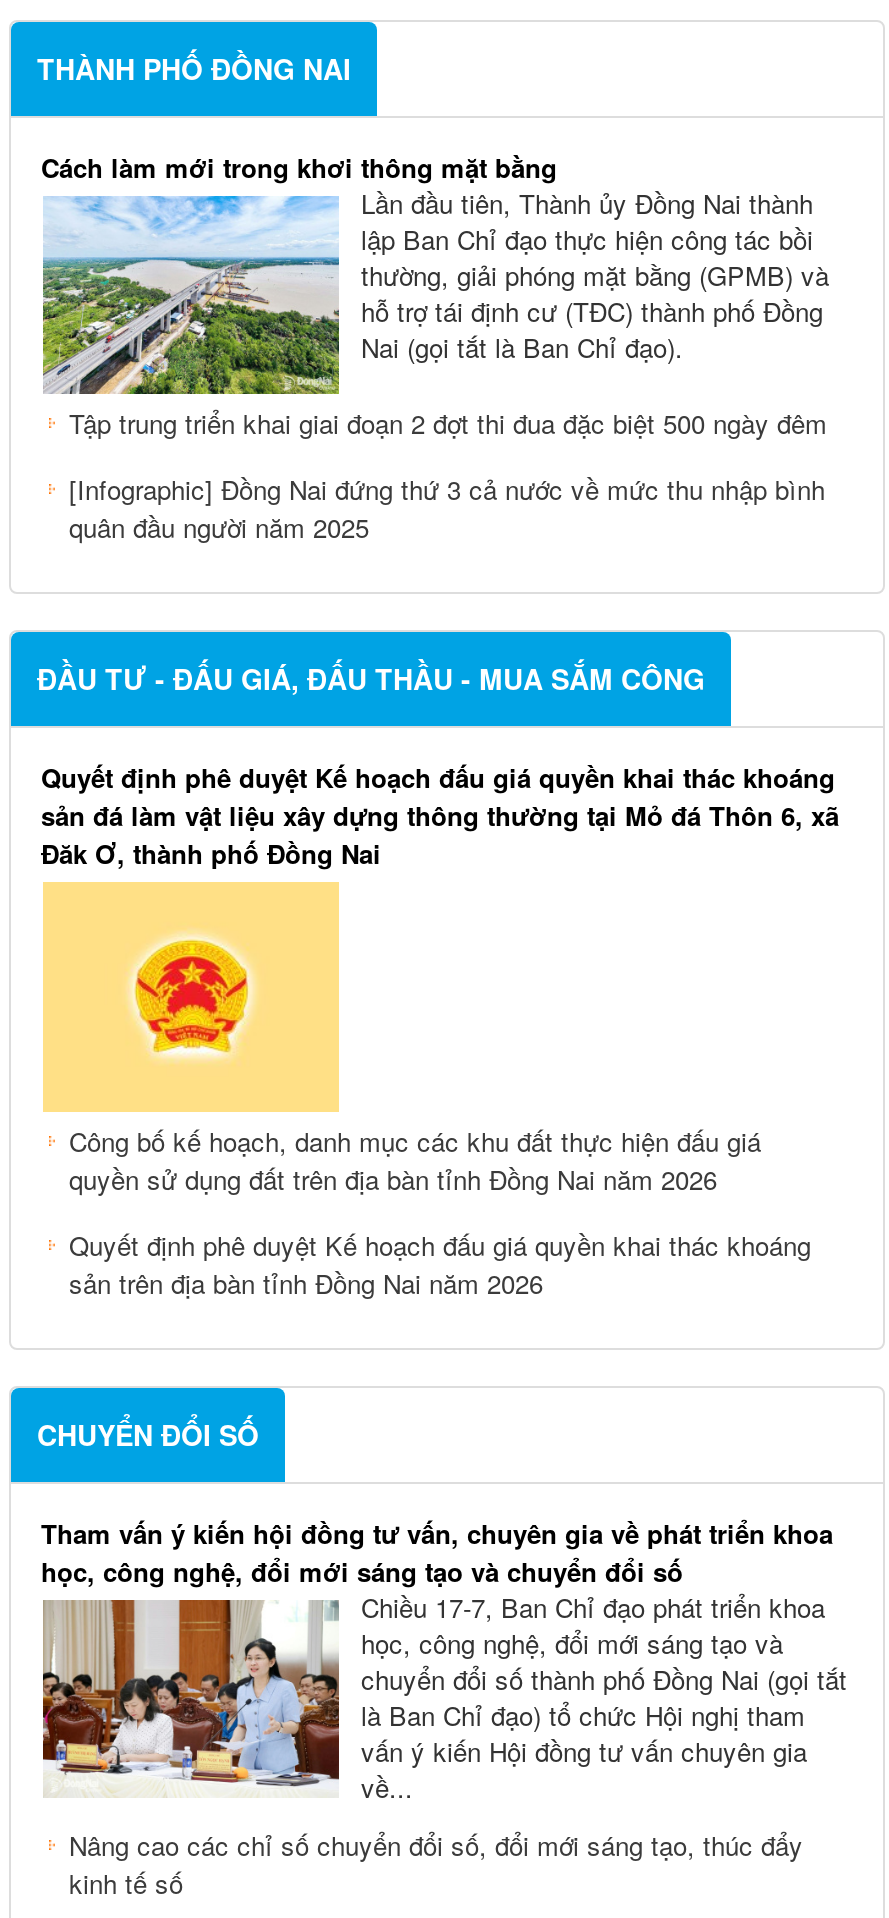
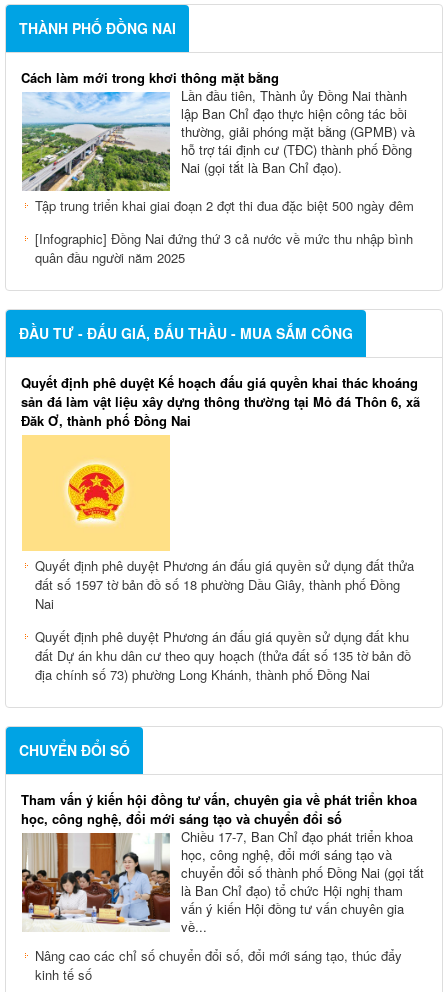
- Công bố kế hoạch, danh mục các khu đất thực hiện đấu giá
- quyền sử dụng đất trên địa bàn tỉnh Đồng Nai năm 2026
+ Quyết định phê duyệt Phương án đấu giá quyền sử dụng đất thửa
+ đất số 1597 tờ bản đồ số 18 phường Dầu Giây, thành phố Đồng
+ Nai

- Quyết định phê duyệt Kế hoạch đấu giá quyền khai thác khoáng
- sản trên địa bàn tỉnh Đồng Nai năm 2026
+ Quyết định phê duyệt Phương án đấu giá quyền sử dụng đất khu
+ đất Dự án khu dân cư theo quy hoạch (thửa đất số 135 tờ bản đồ
+ địa chính số 73) phường Long Khánh, thành phố Đồng Nai
